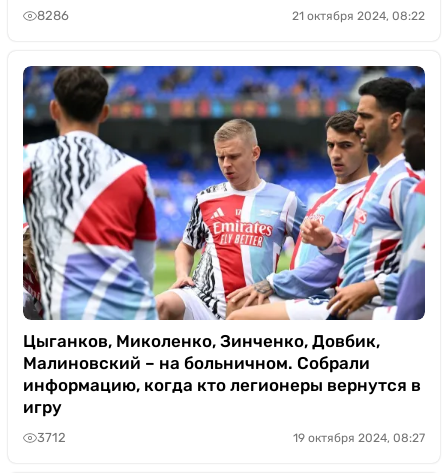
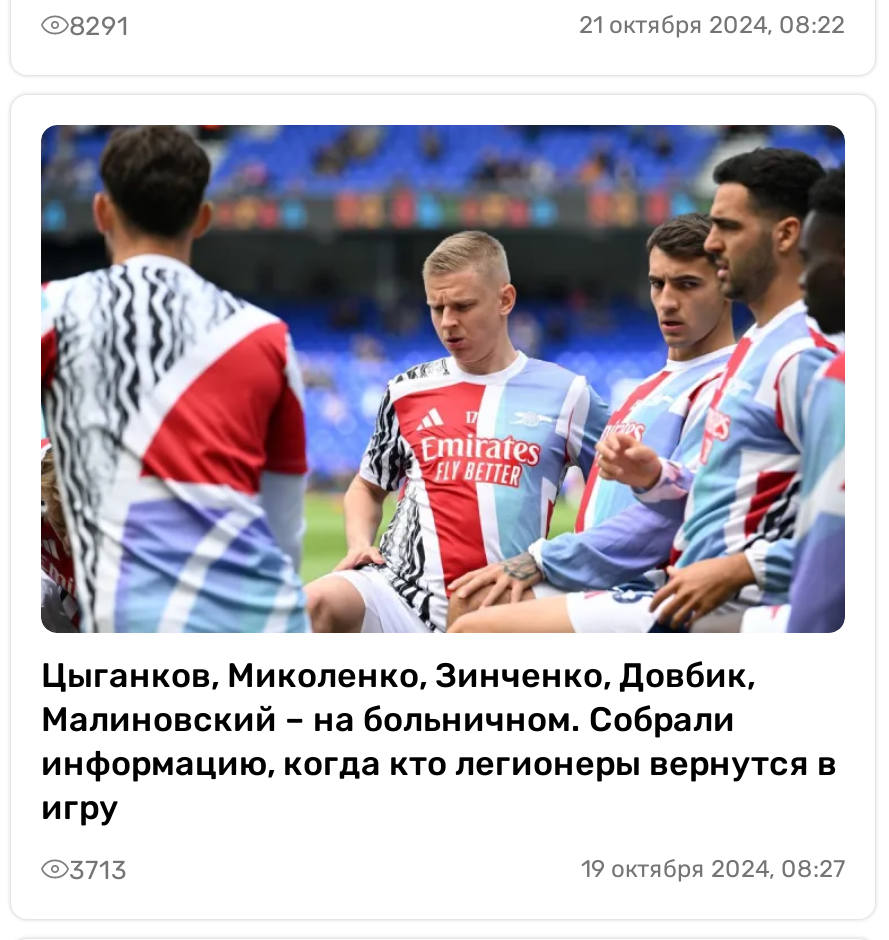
- 8286
+ 8291

- 3712
+ 3713
